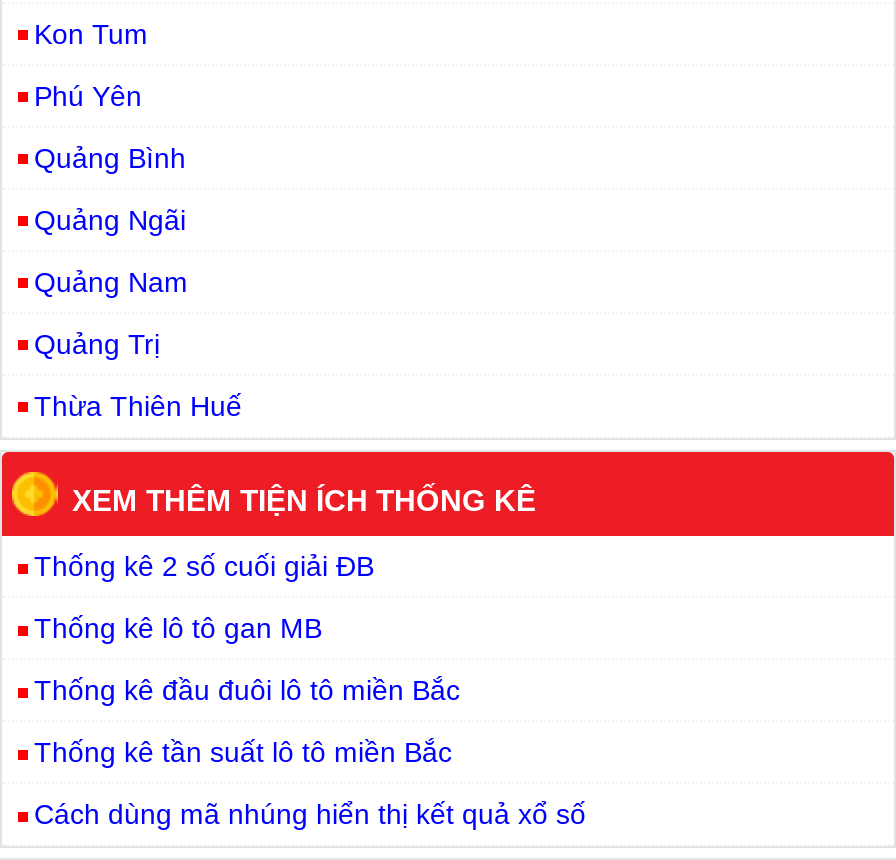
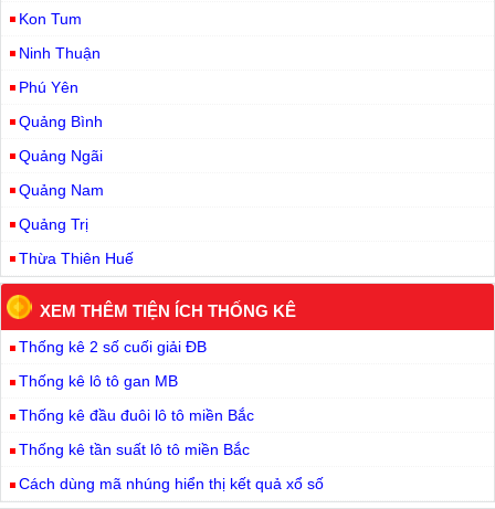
+ Ninh Thuận
